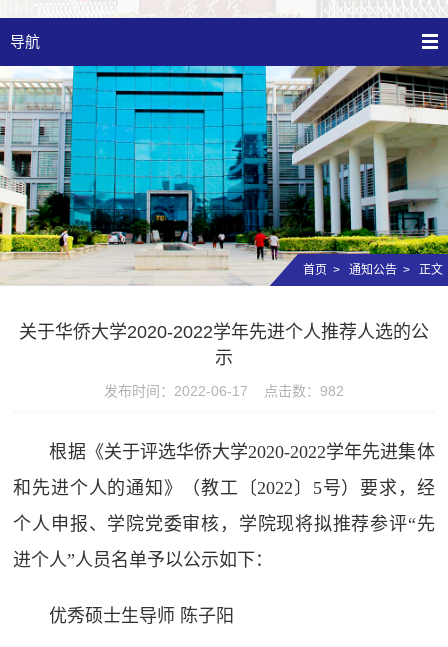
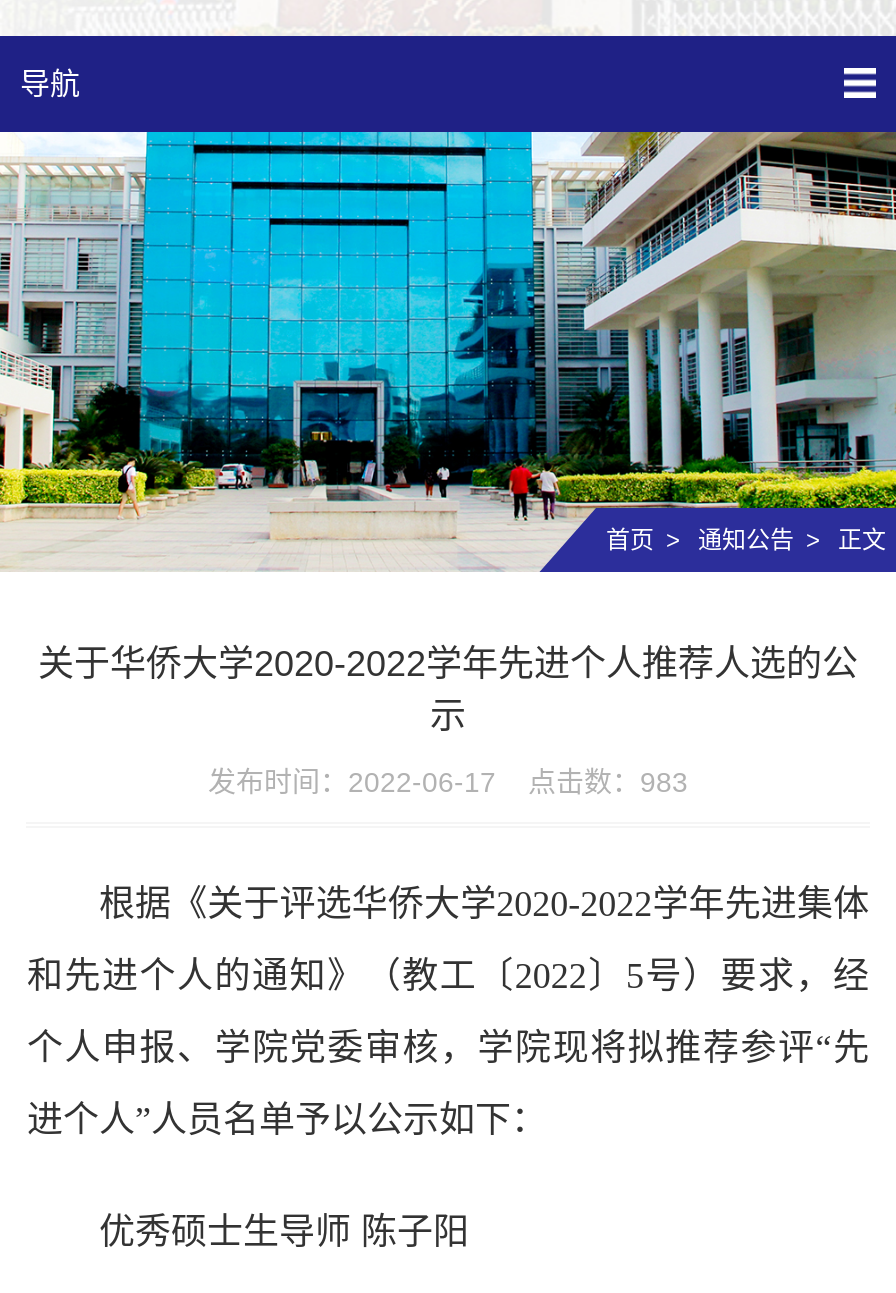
- 发布时间：2022-06-17 点击数：982
+ 发布时间：2022-06-17 点击数：983
